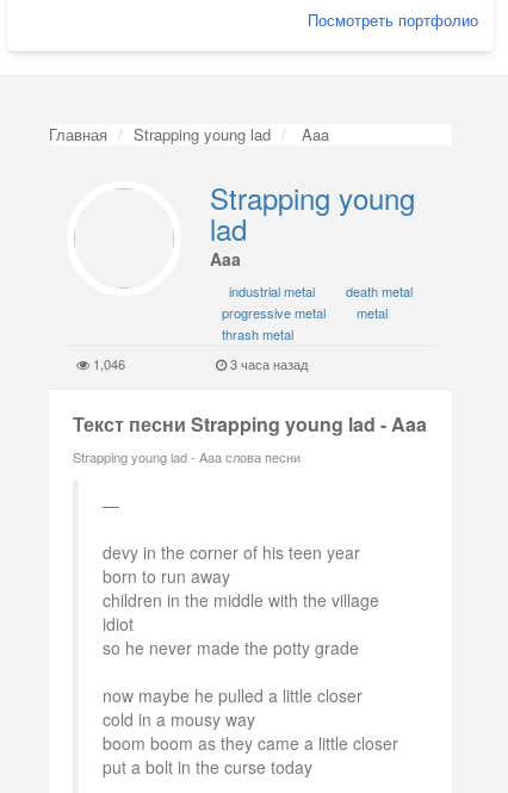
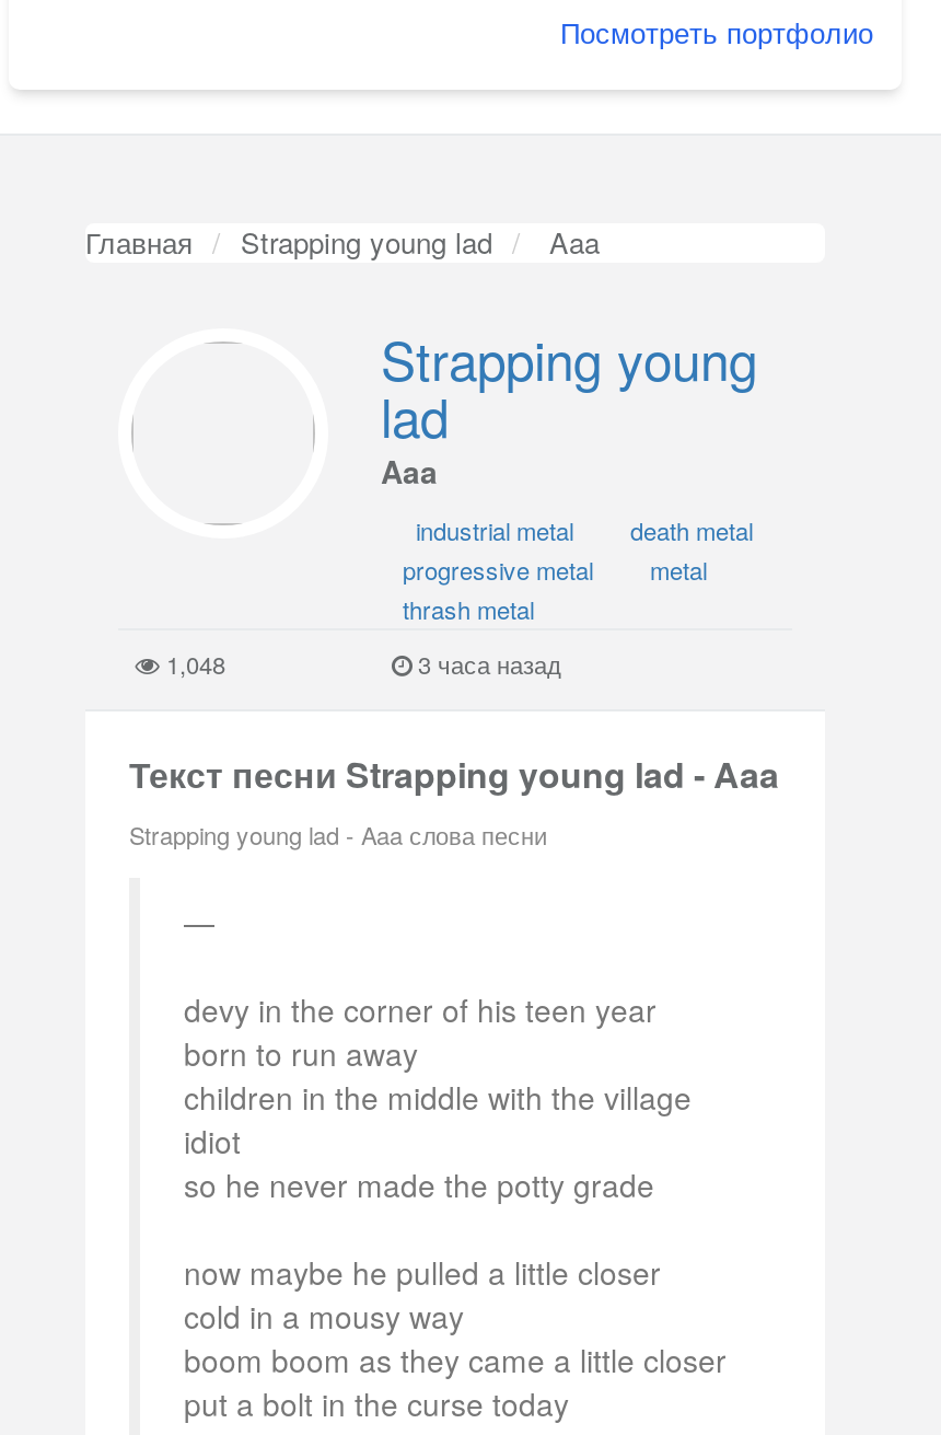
- 1,046
+ 1,048
